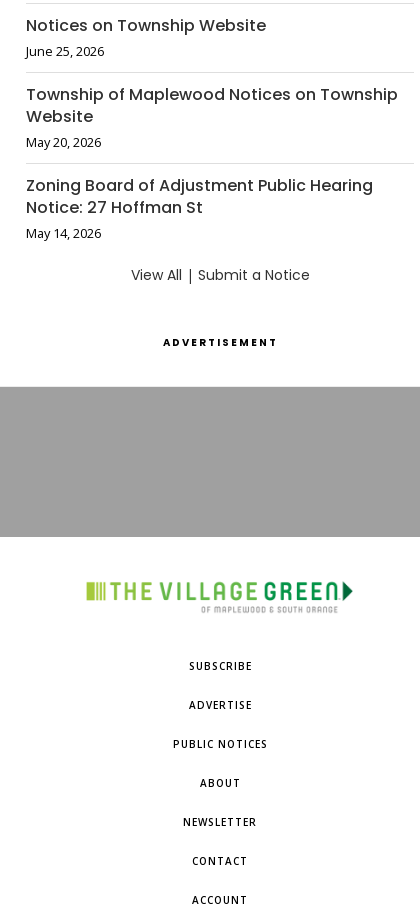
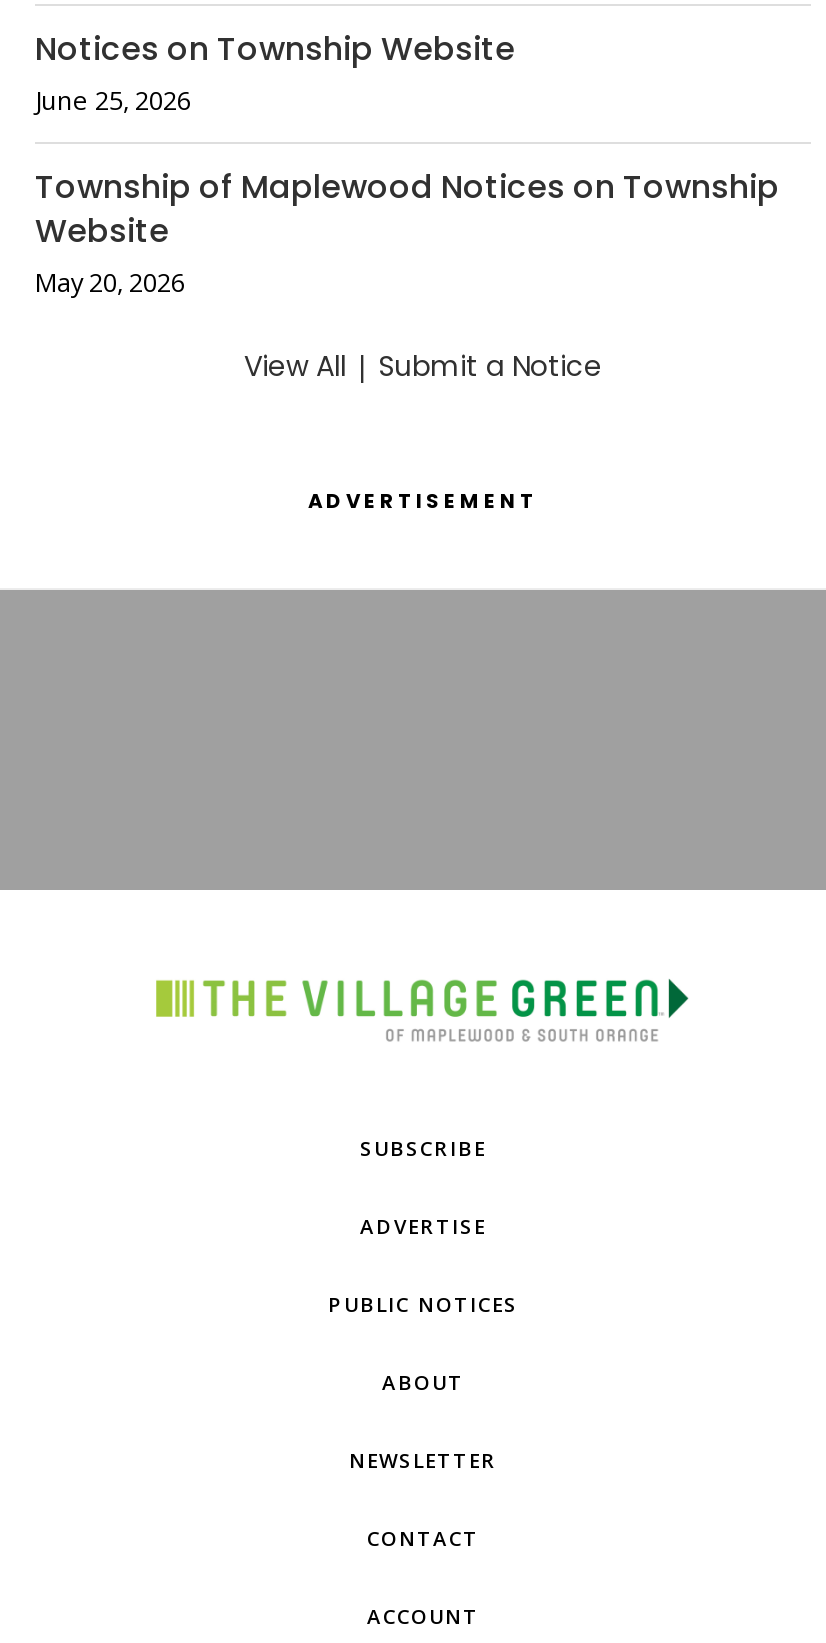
- Zoning Board of Adjustment Public Hearing
- Notice: 27 Hoffman St
- May 14, 2026
